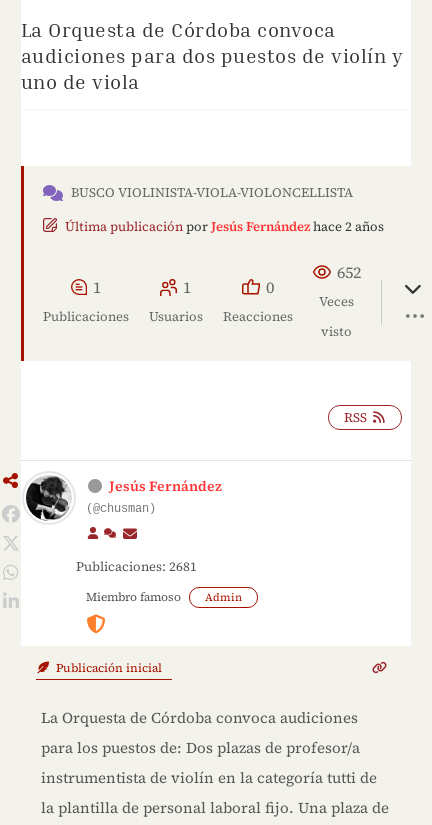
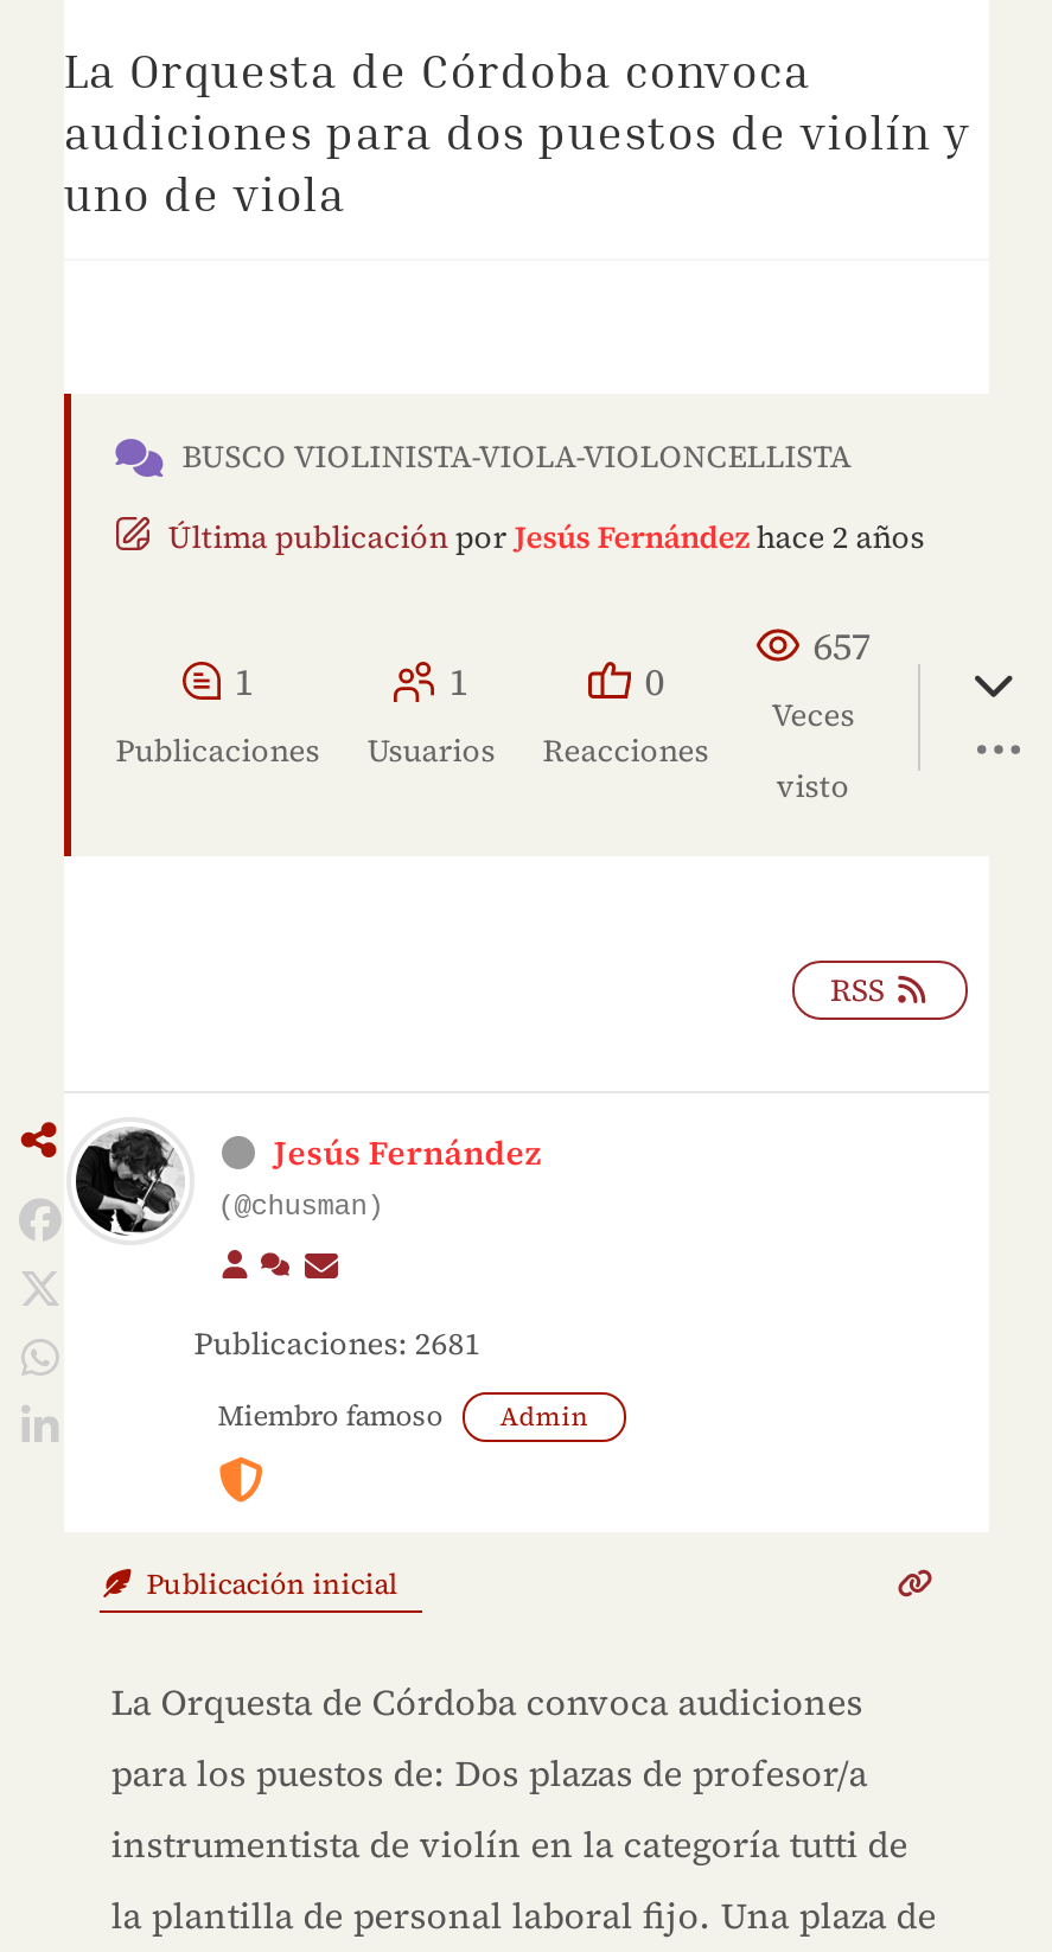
- 652
+ 657
